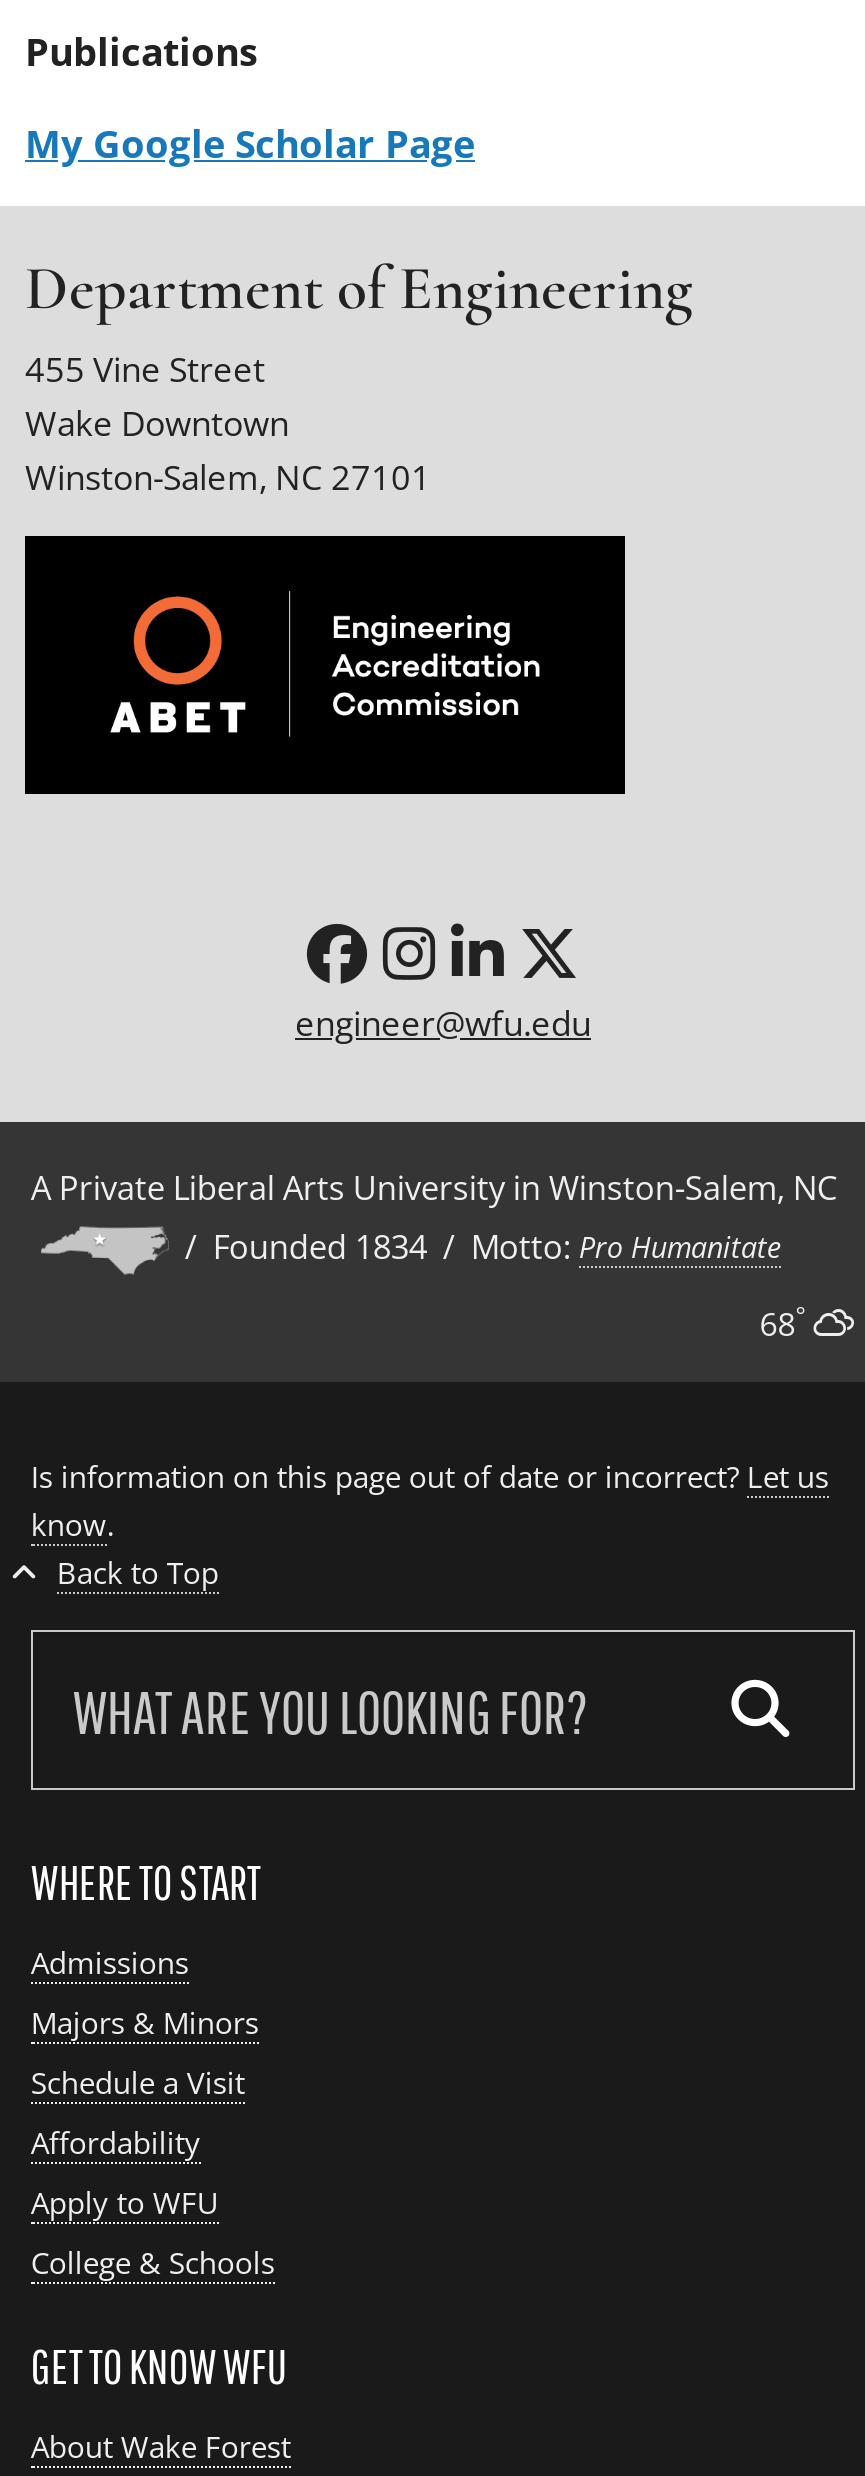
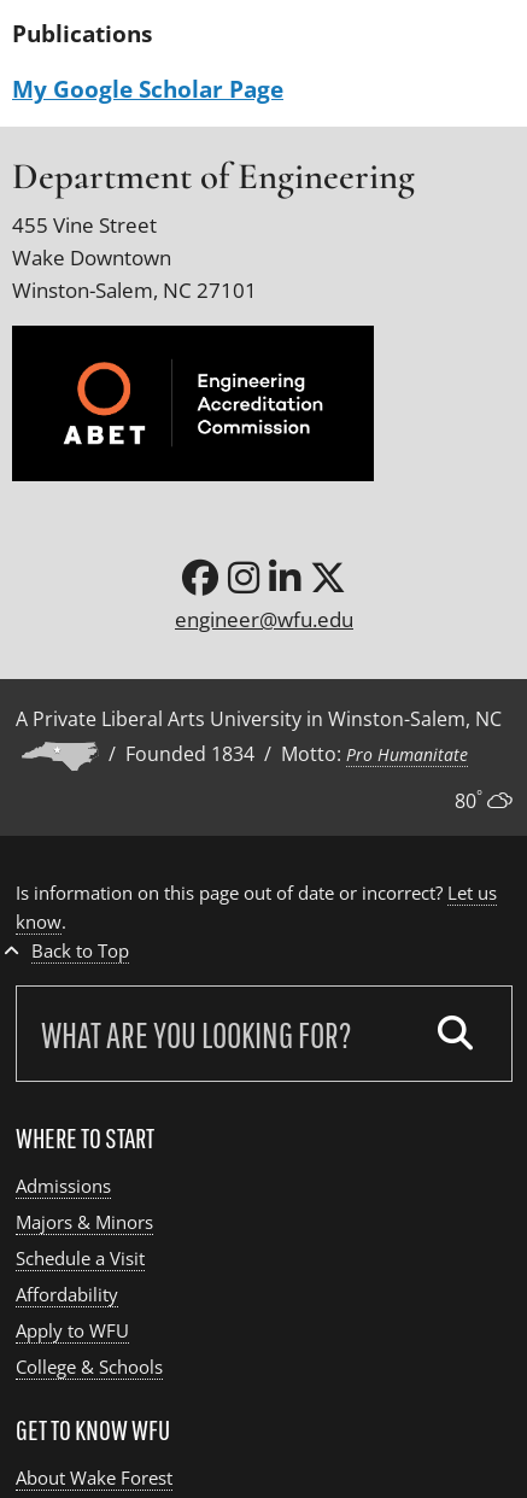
- 68°
+ 80°
